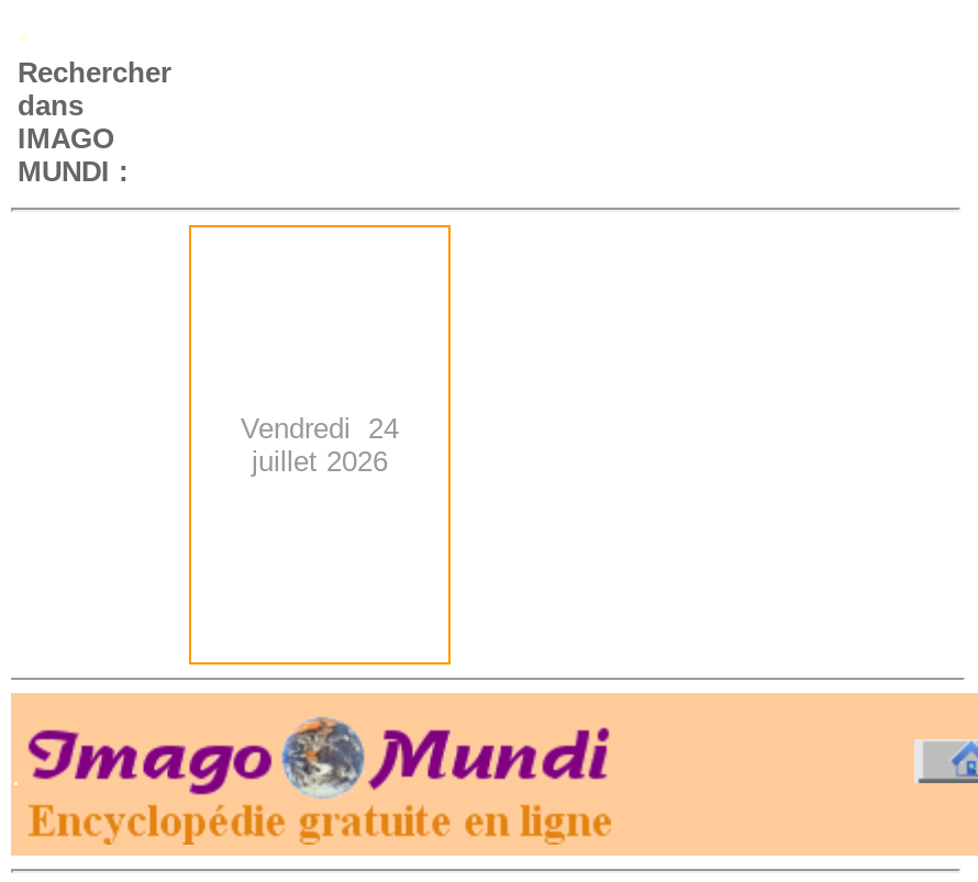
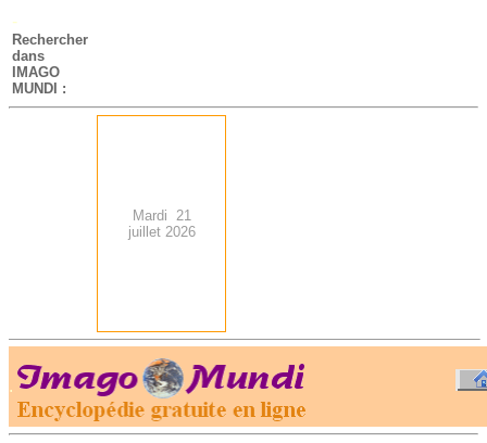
- Vendredi 24
+ Mardi 21
